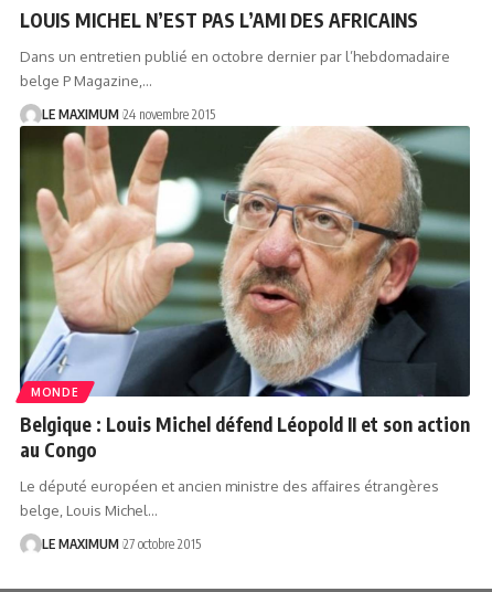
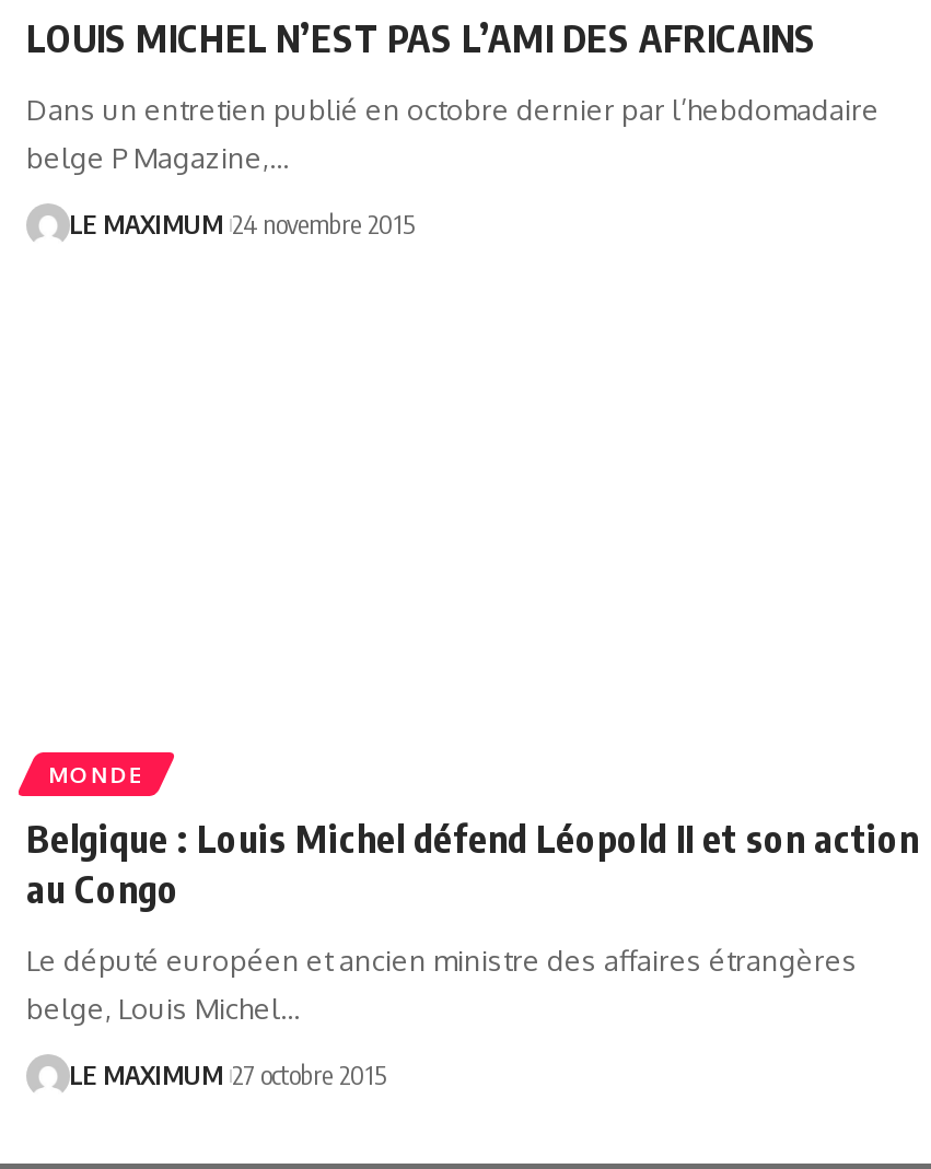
- [image]
